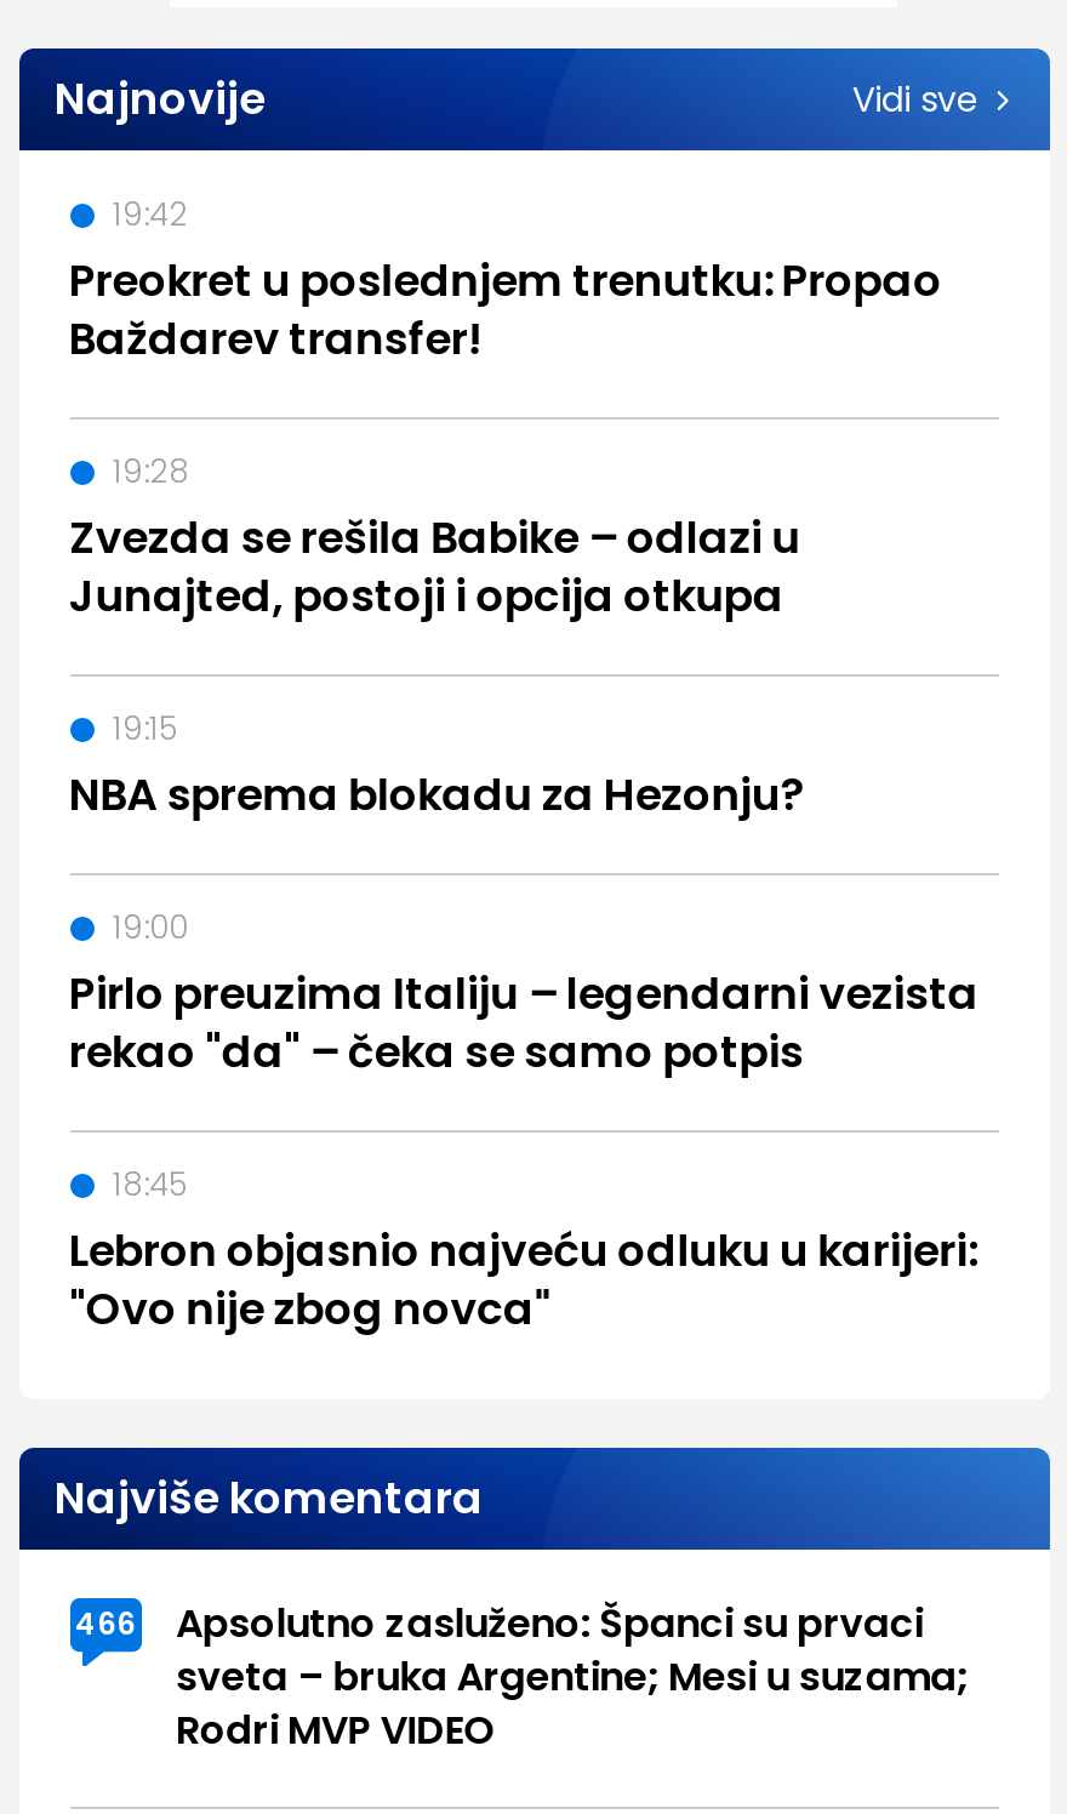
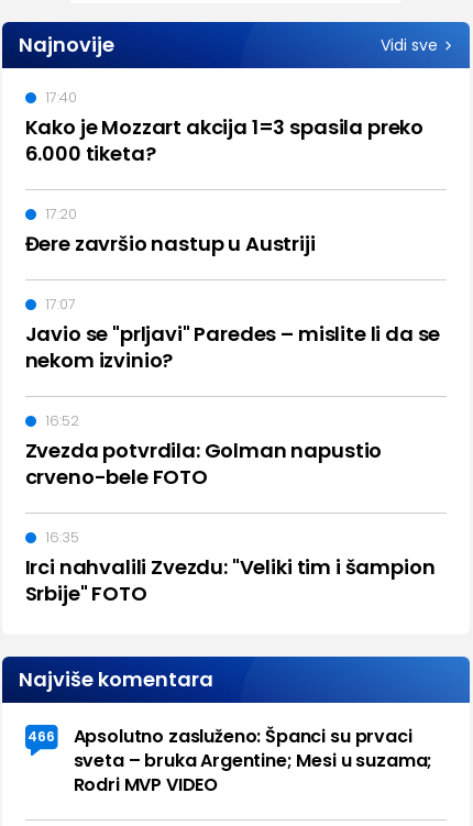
- 19:42
+ 17:40

- Preokret u poslednjem trenutku: Propao
- Baždarev transfer!
+ Kako je Mozzart akcija 1=3 spasila preko
+ 6.000 tiketa?

- 19:28
+ 17:20

- Zvezda se rešila Babike – odlazi u
- Junajted, postoji i opcija otkupa
+ Đere završio nastup u Austriji

- 19:15
+ 17:07

- NBA sprema blokadu za Hezonju?
+ Javio se "prljavi" Paredes – mislite li da se
+ nekom izvinio?

- 19:00
+ 16:52

- Pirlo preuzima Italiju – legendarni vezista
- rekao "da" – čeka se samo potpis
+ Zvezda potvrdila: Golman napustio
+ crveno-bele FOTO

- 18:45
+ 16:35

- Lebron objasnio najveću odluku u karijeri:
- "Ovo nije zbog novca"
+ Irci nahvalili Zvezdu: "Veliki tim i šampion
+ Srbije" FOTO
